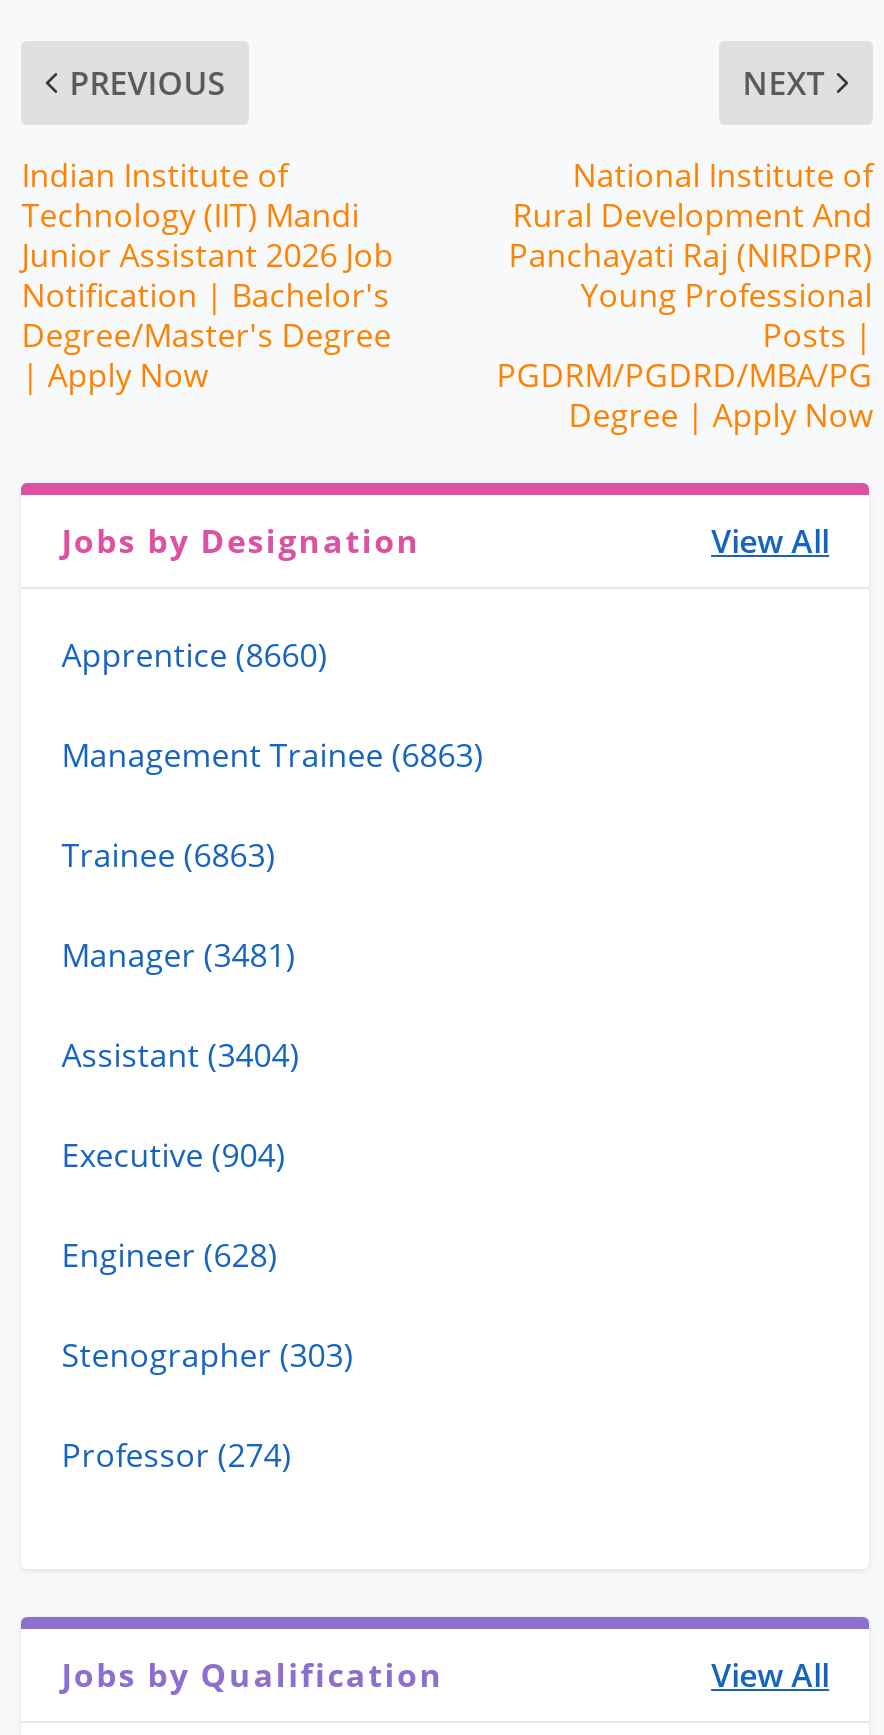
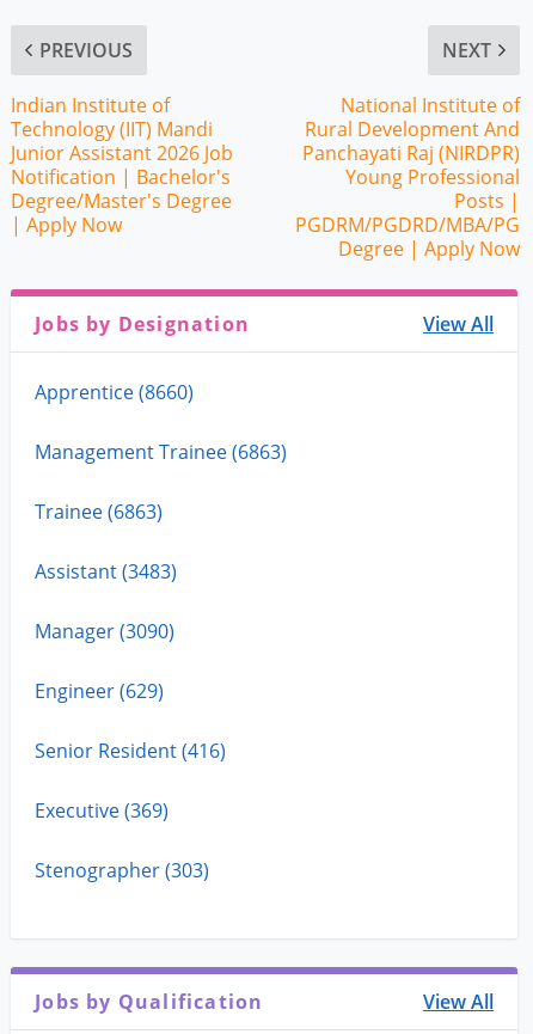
- Manager (3481)
- Assistant (3404)
- Executive (904)
- Engineer (628)
+ Assistant (3483)
+ Manager (3090)
+ Engineer (629)
+ Senior Resident (416)
+ Executive (369)

moved down: Stenographer (303)

- Professor (274)
